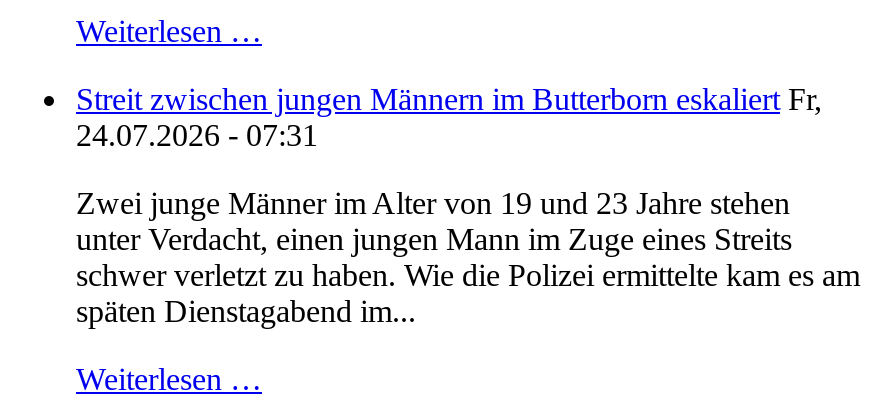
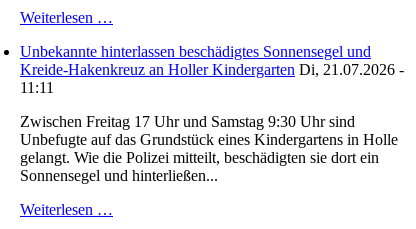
- Streit zwischen jungen Männern im Butterborn eskaliert Fr,
- 24.07.2026 - 07:31
+ Unbekannte hinterlassen beschädigtes Sonnensegel und
+ Kreide-Hakenkreuz an Holler Kindergarten Di, 21.07.2026 -
+ 11:11

- Zwei junge Männer im Alter von 19 und 23 Jahre stehen
- unter Verdacht, einen jungen Mann im Zuge eines Streits
- schwer verletzt zu haben. Wie die Polizei ermittelte kam es am
- späten Dienstagabend im...
+ Zwischen Freitag 17 Uhr und Samstag 9:30 Uhr sind
+ Unbefugte auf das Grundstück eines Kindergartens in Holle
+ gelangt. Wie die Polizei mitteilt, beschädigten sie dort ein
+ Sonnensegel und hinterließen...
